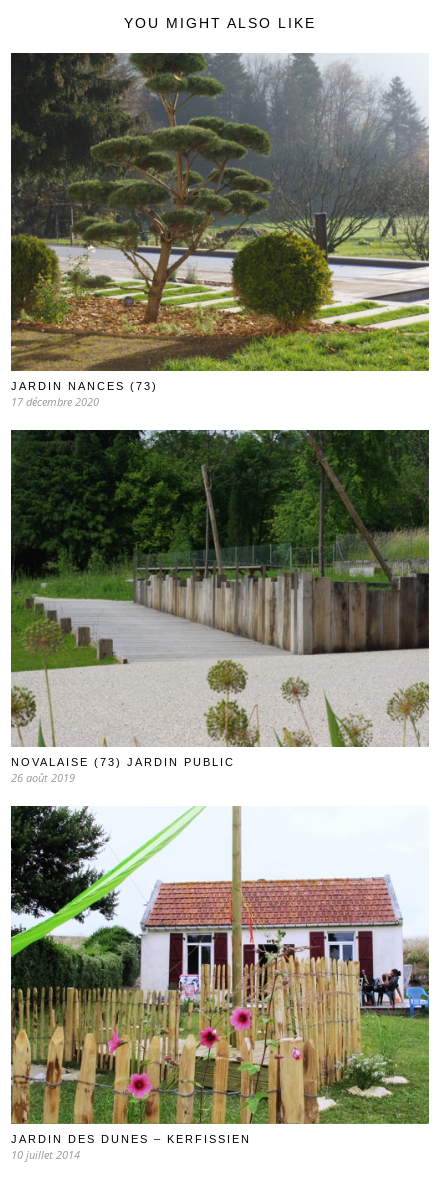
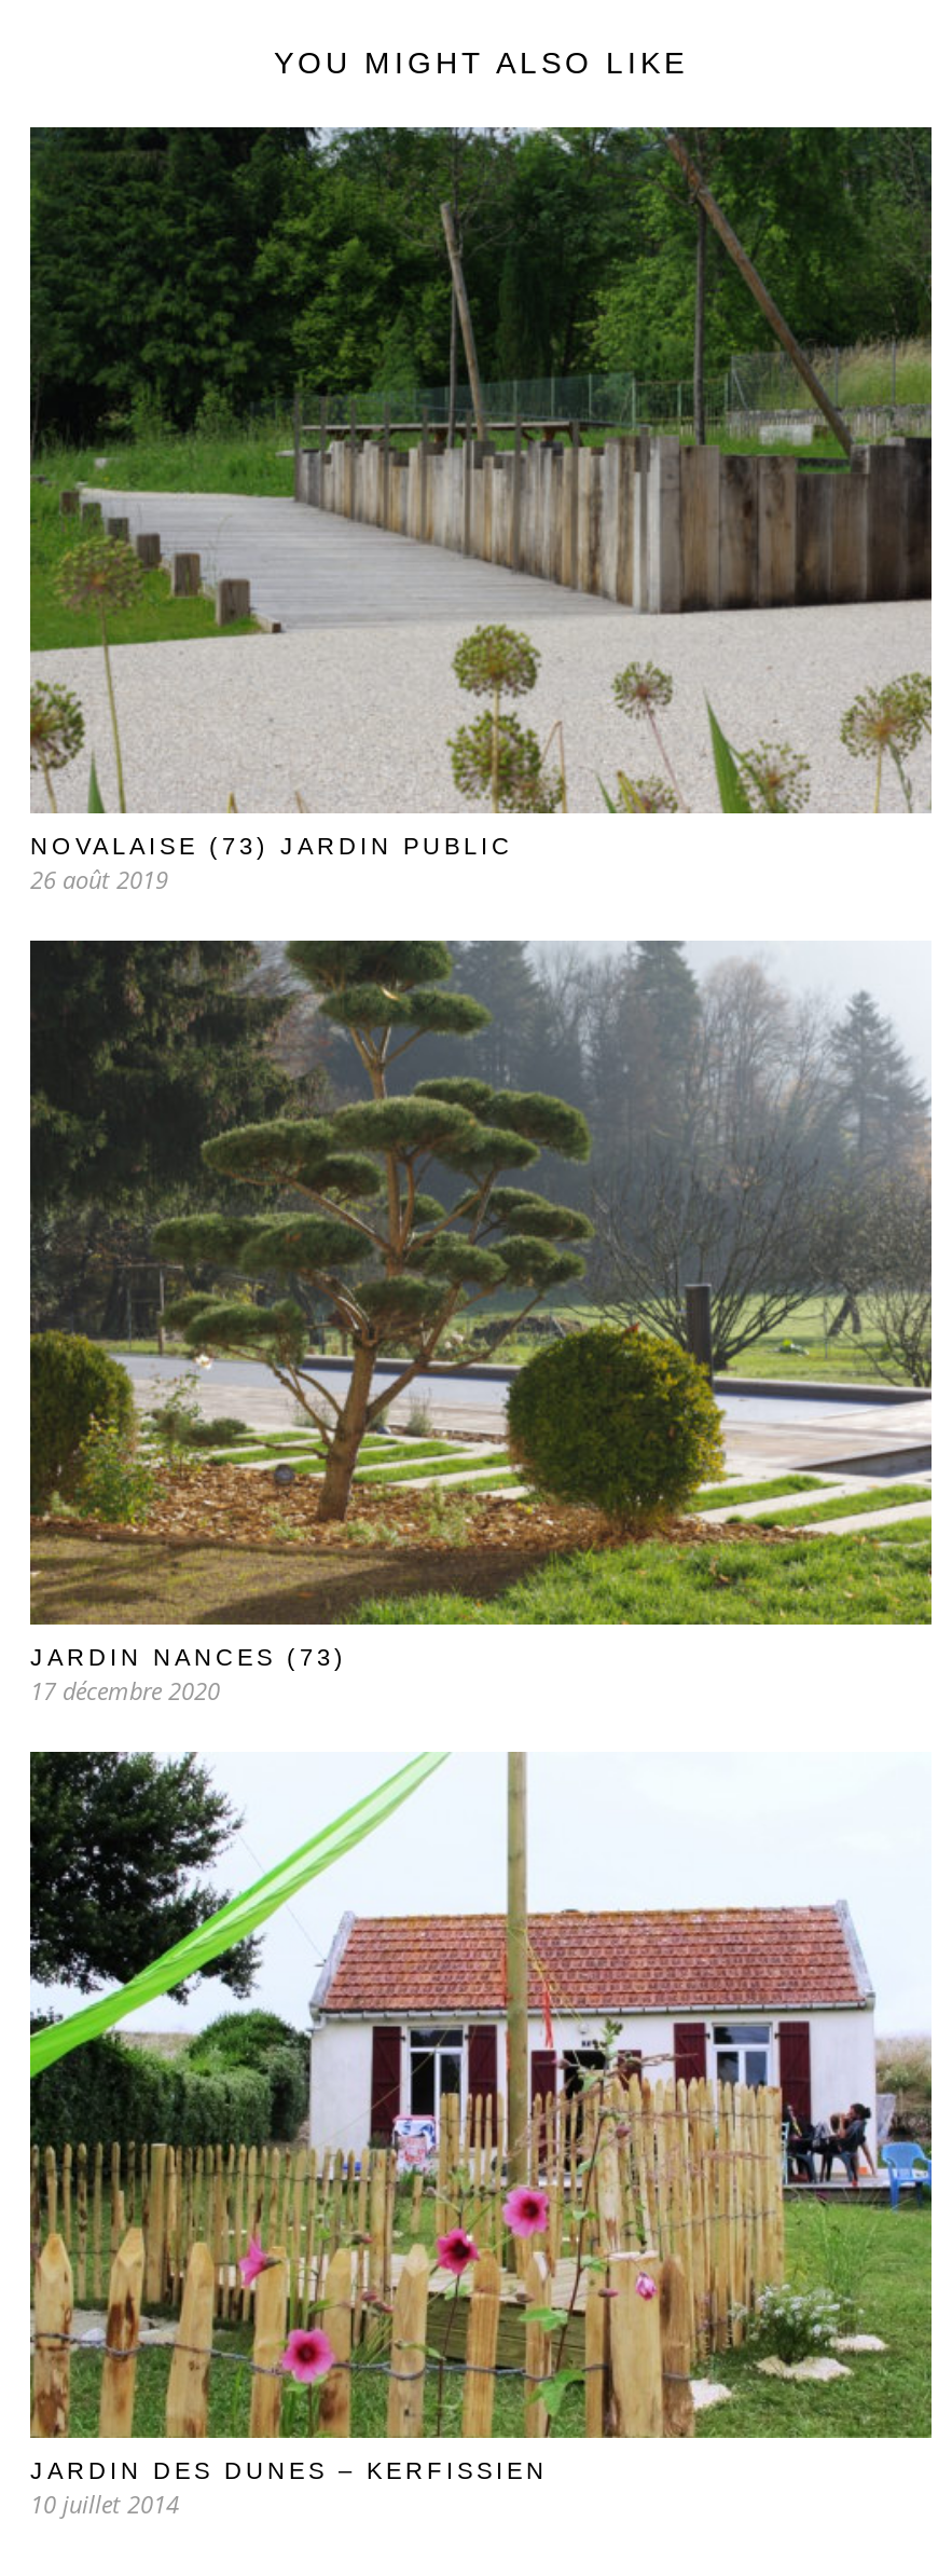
moved down: [image] | JARDIN NANCES (73) | 17 décembre 2020

moved up: [image] | NOVALAISE (73) JARDIN PUBLIC | 26 août 2019
